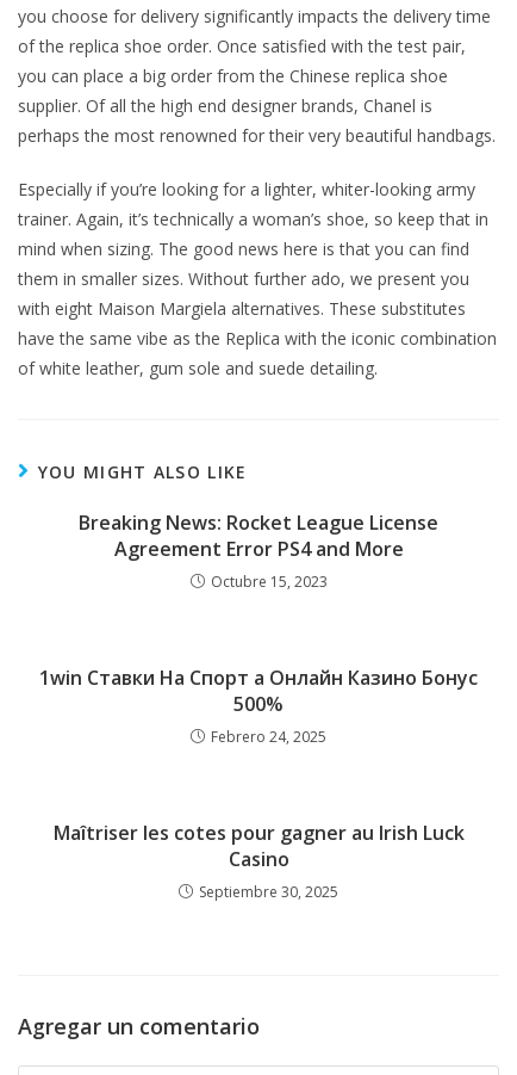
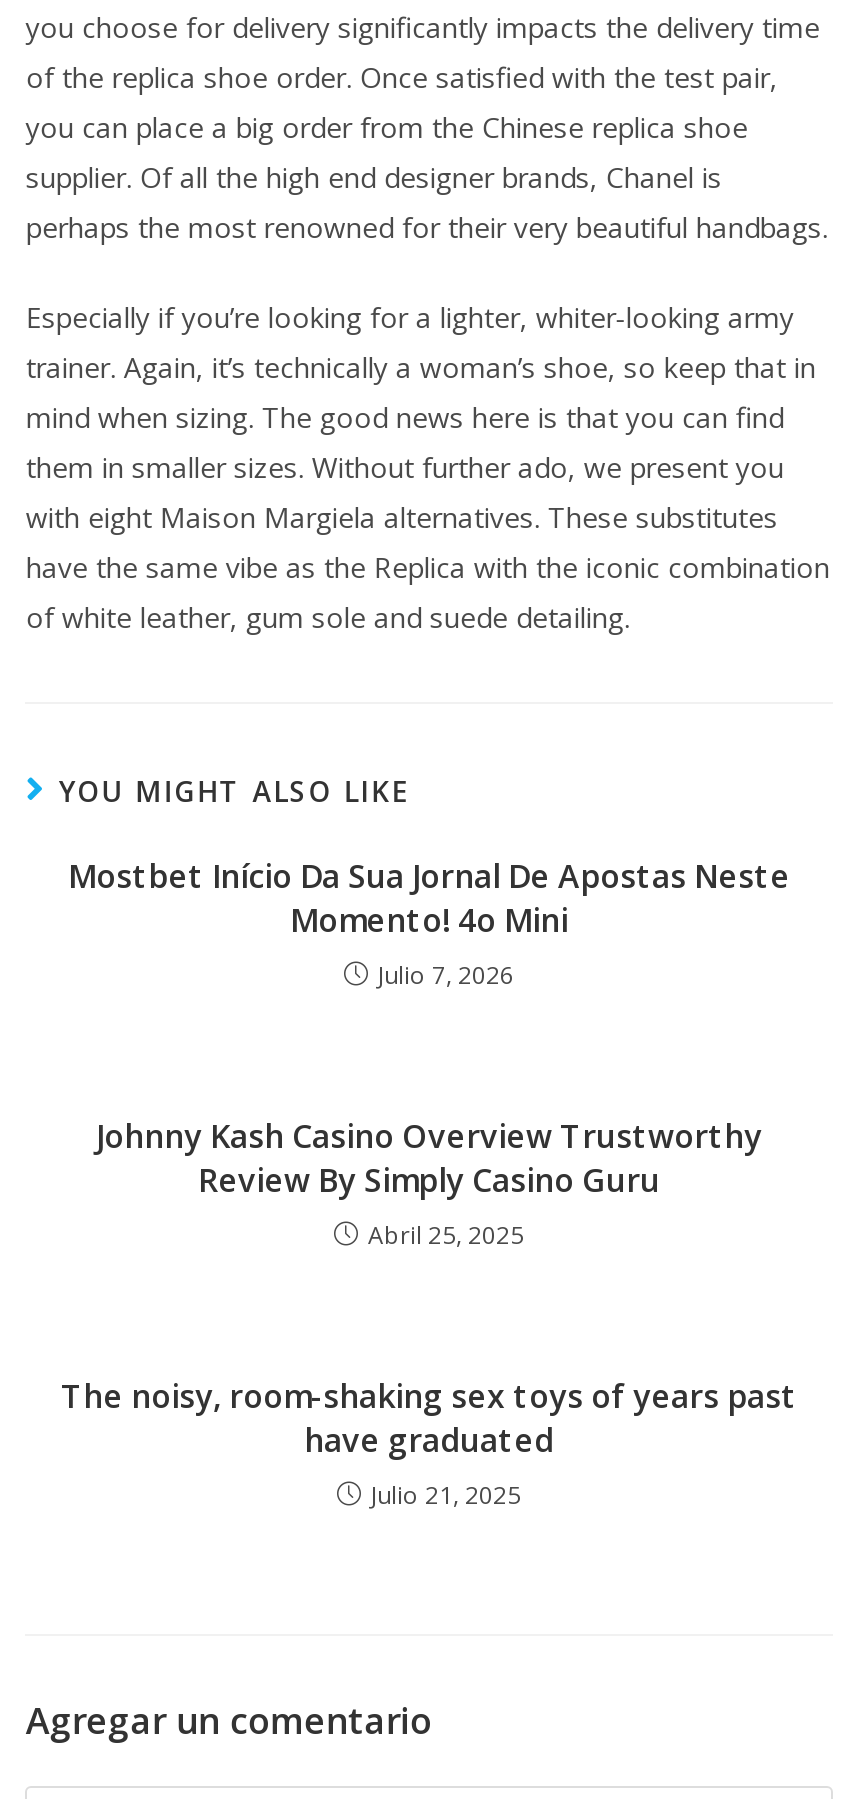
- Breaking News: Rocket League License
- Agreement Error PS4 and More
- Octubre 15, 2023
+ Mostbet Início Da Sua Jornal De Apostas Neste
+ Momento! 4o Mini
+ Julio 7, 2026

- 1win Ставки На Спорт а Онлайн Казино Бонус
- 500%
- Febrero 24, 2025
+ Johnny Kash Casino Overview Trustworthy
+ Review By Simply Casino Guru
+ Abril 25, 2025

- Maîtriser les cotes pour gagner au Irish Luck
- Casino
- Septiembre 30, 2025
+ The noisy, room-shaking sex toys of years past
+ have graduated
+ Julio 21, 2025
